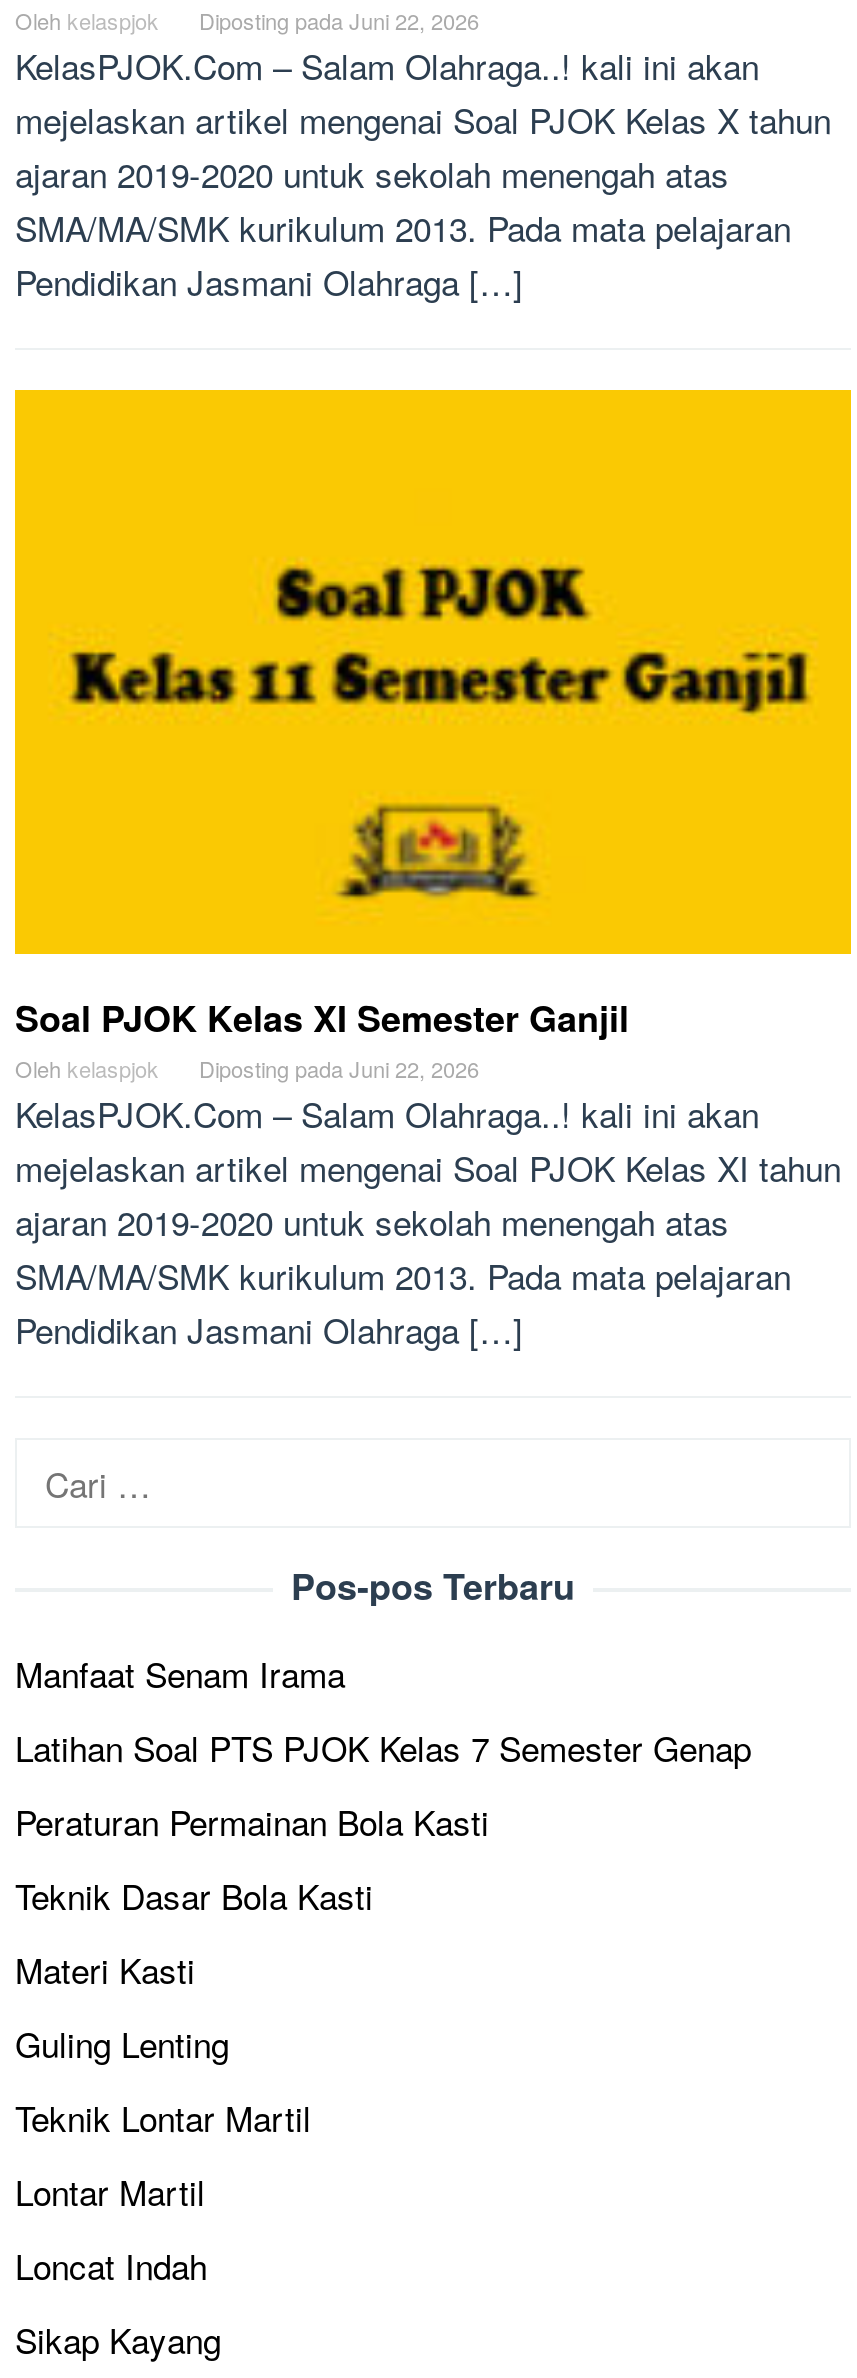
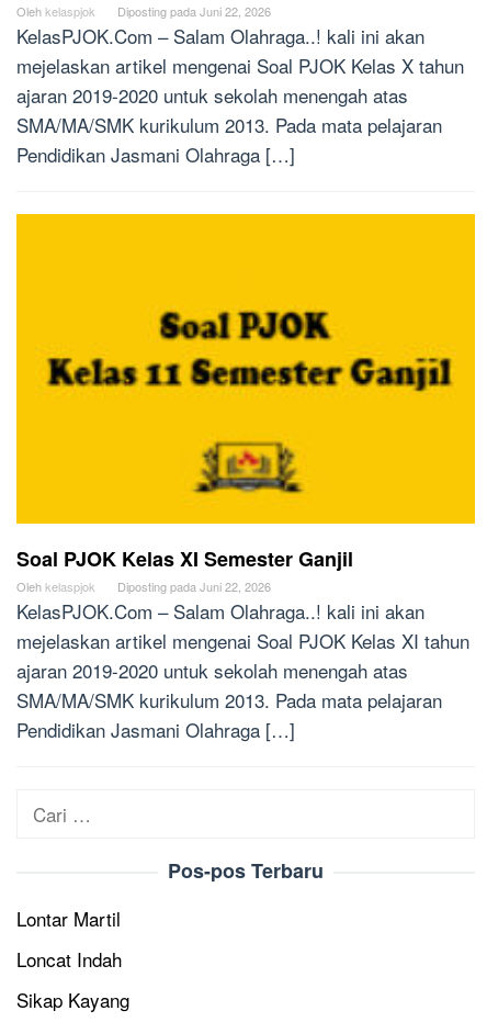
- Manfaat Senam Irama
- Latihan Soal PTS PJOK Kelas 7 Semester Genap
- Peraturan Permainan Bola Kasti
- Teknik Dasar Bola Kasti
- Materi Kasti
- Guling Lenting
- Teknik Lontar Martil
